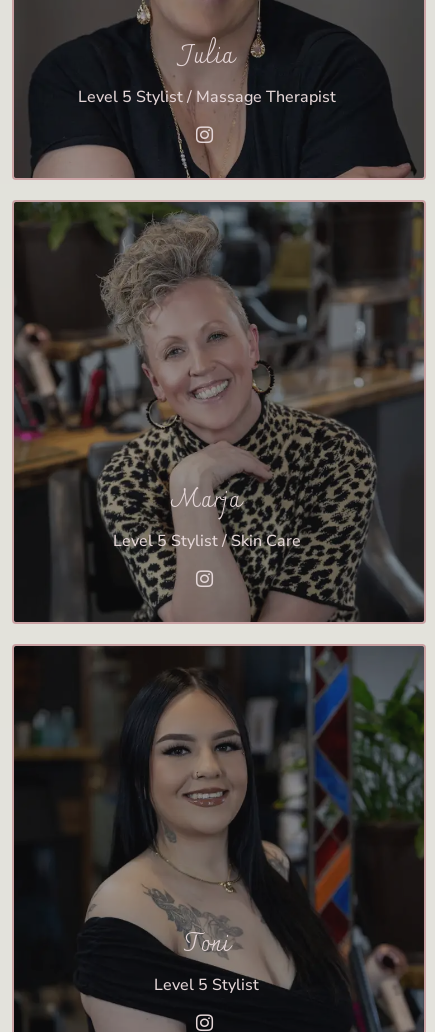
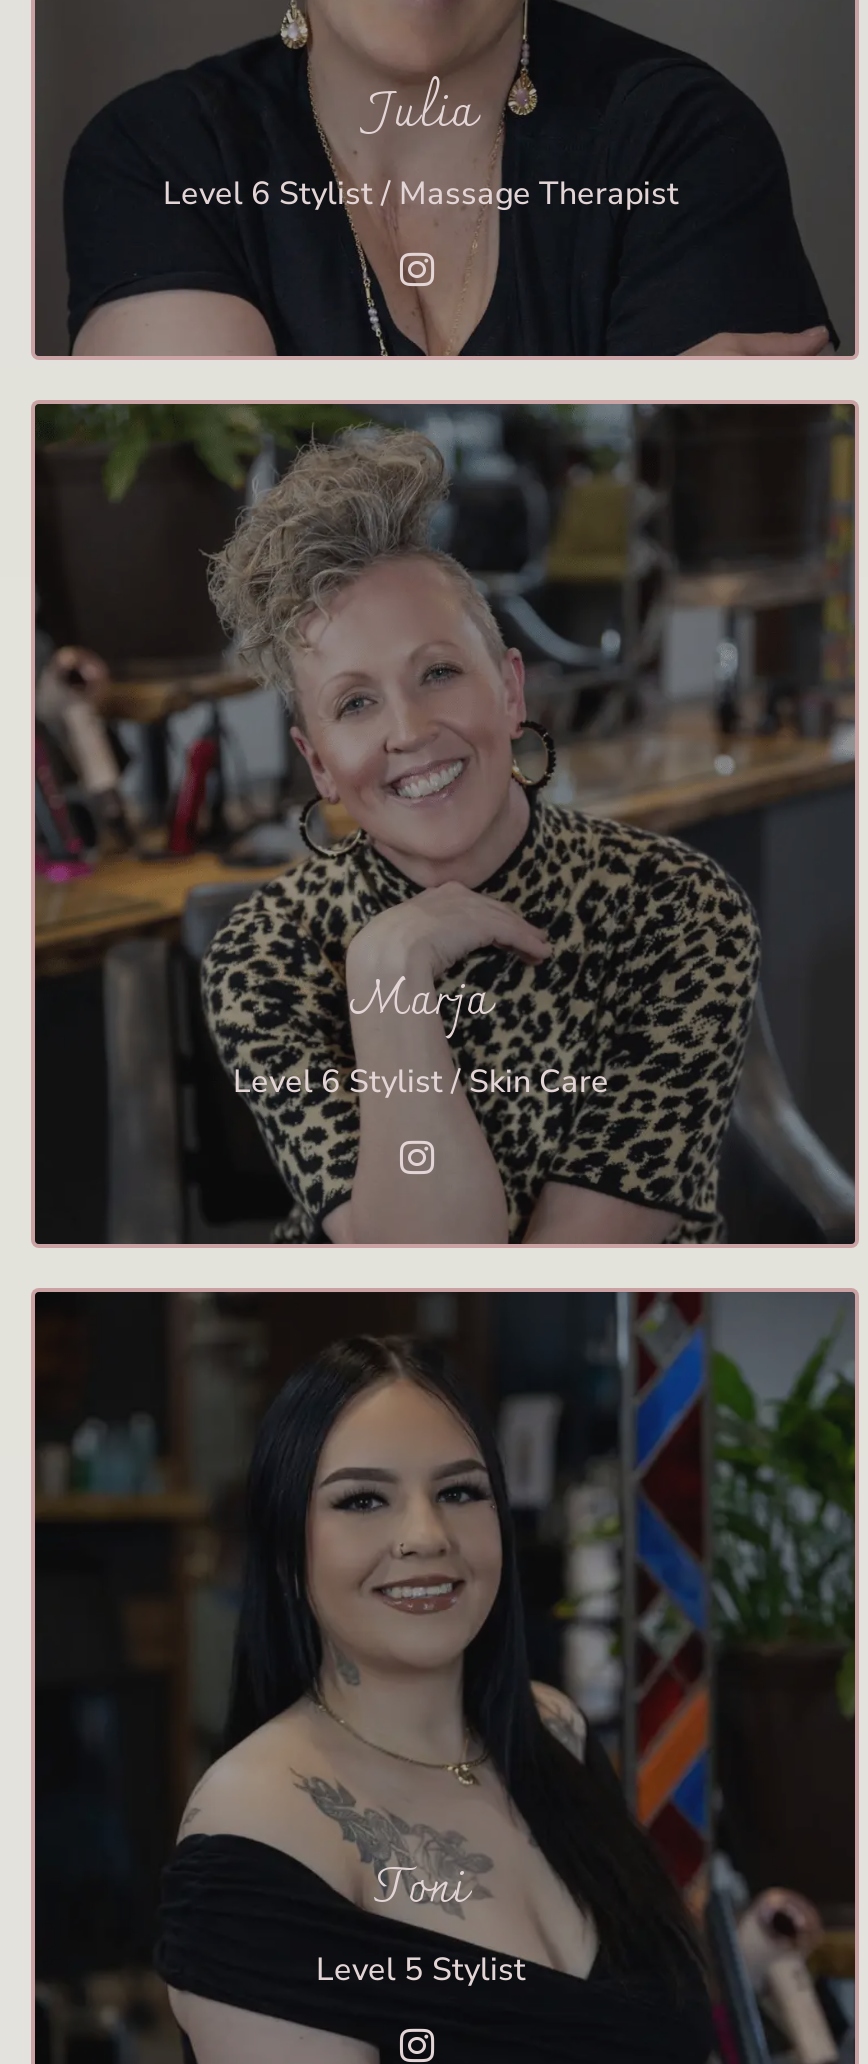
- Level 5 Stylist / Massage Therapist
+ Level 6 Stylist / Massage Therapist

- Level 5 Stylist / Skin Care
+ Level 6 Stylist / Skin Care
